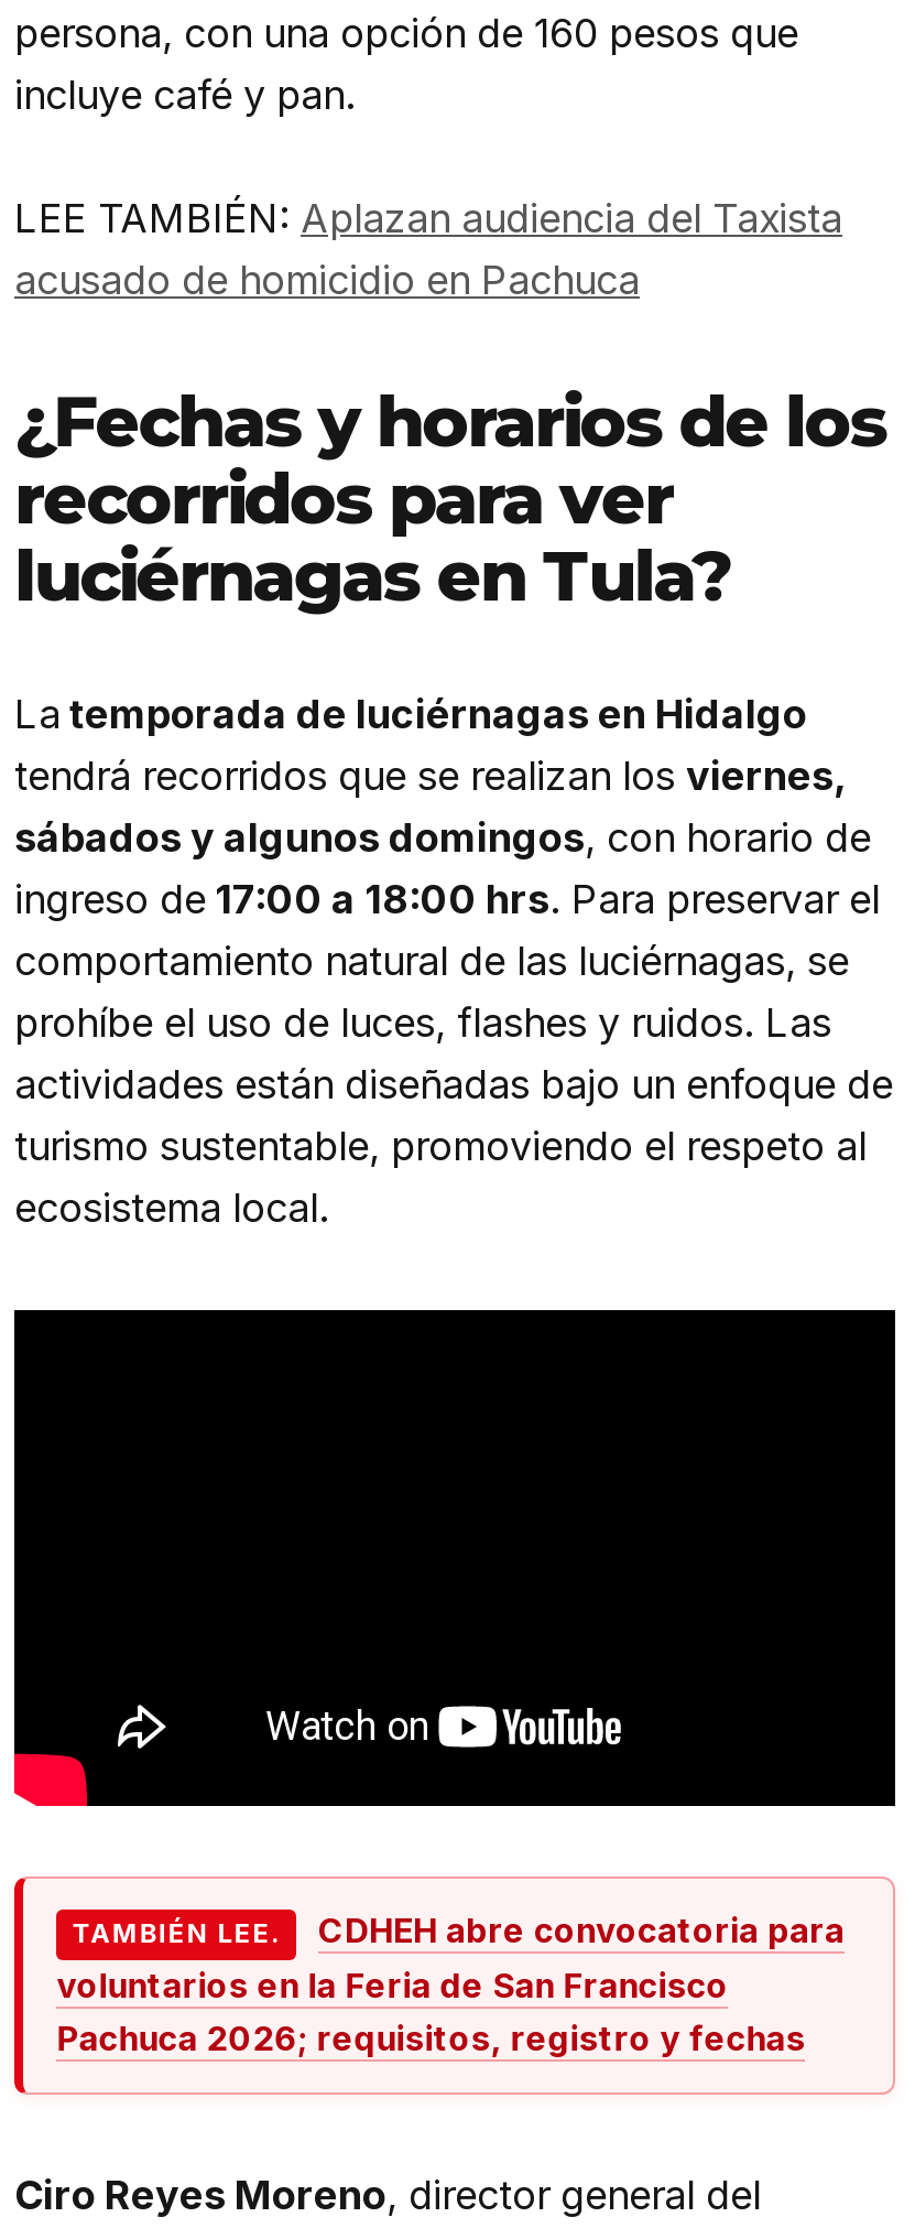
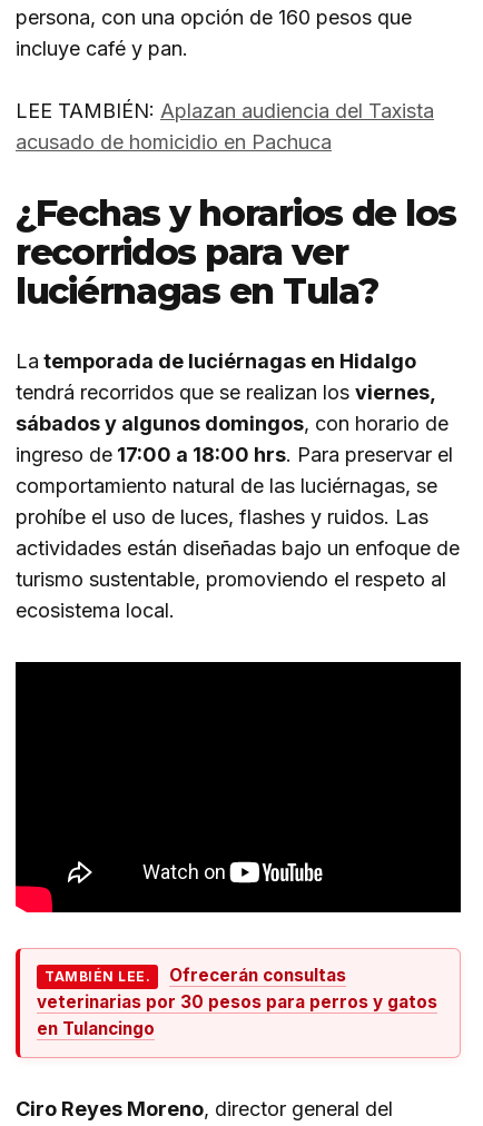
- CDHEH abre convocatoria para
- voluntarios en la Feria de San Francisco
- Pachuca 2026; requisitos, registro y fechas
+ Ofrecerán consultas
+ veterinarias por 30 pesos para perros y gatos
+ en Tulancingo
